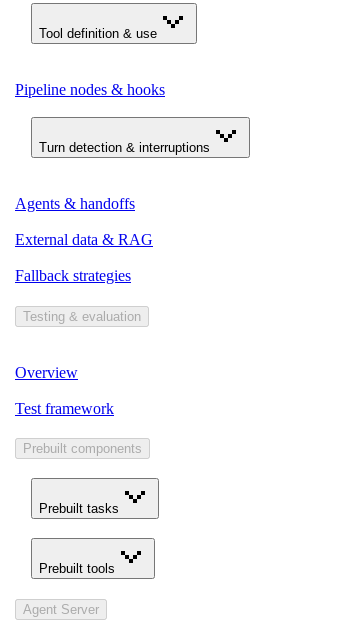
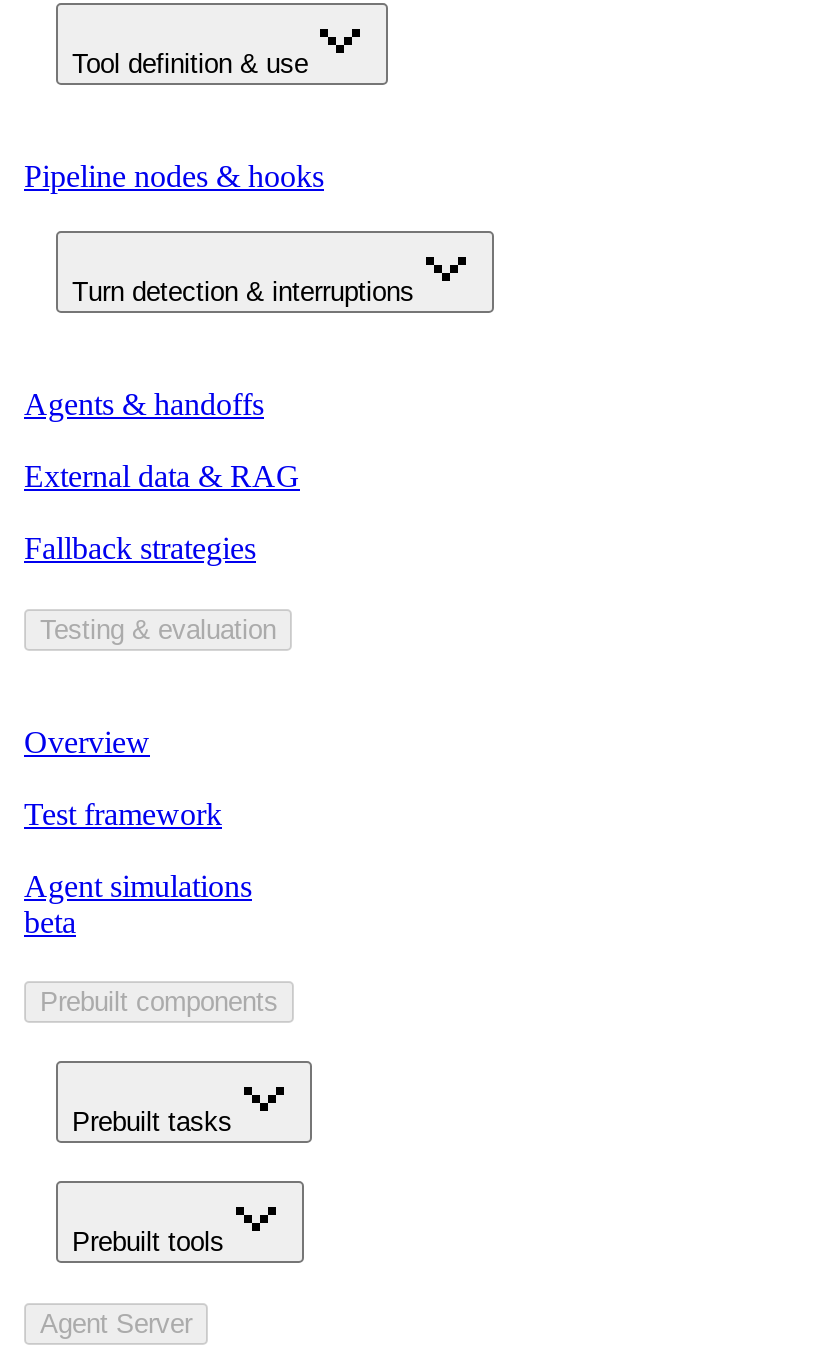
+ Agent simulations
+ beta
